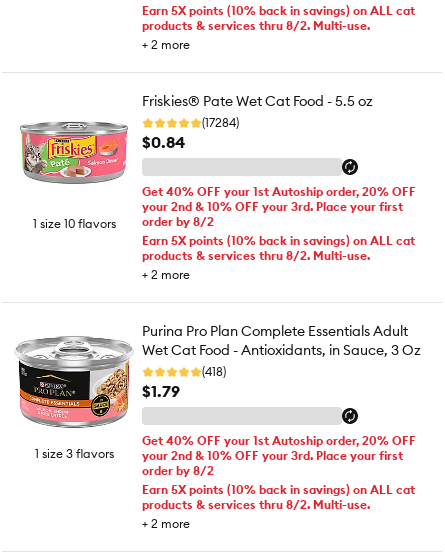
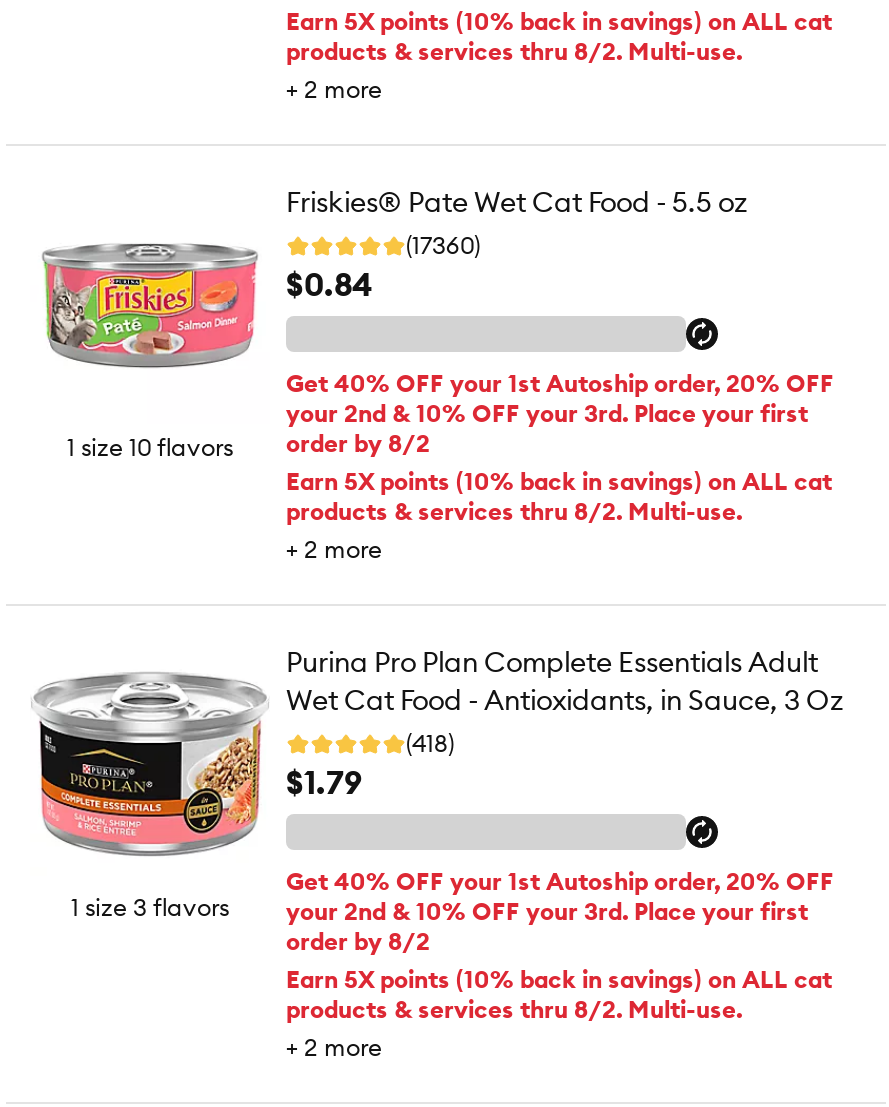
- (17284)
+ (17360)
